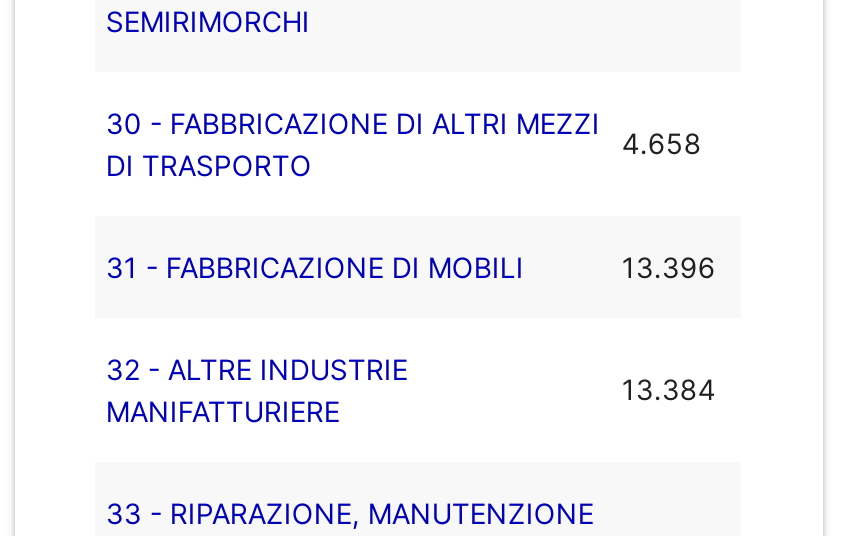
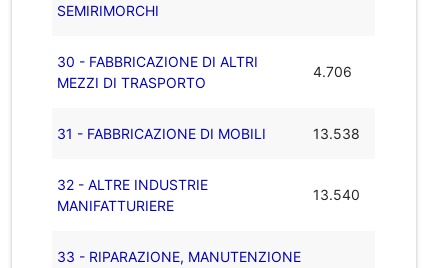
- 4.658
+ 4.706

- 13.396
+ 13.538

- 13.384
+ 13.540
